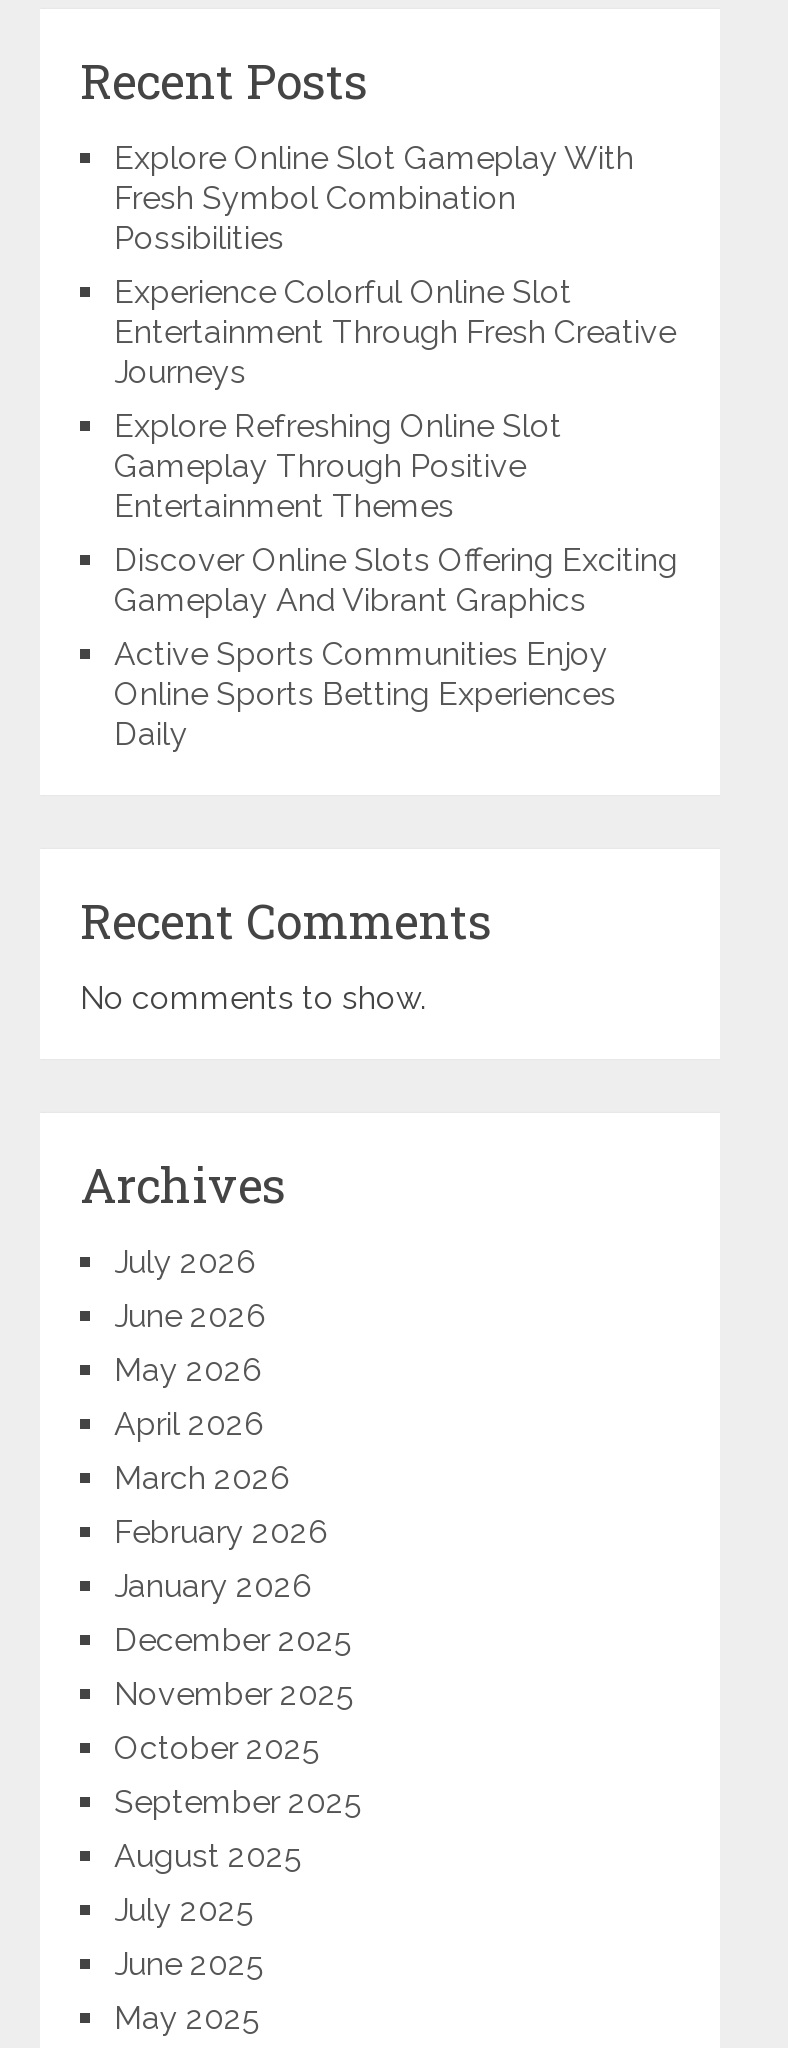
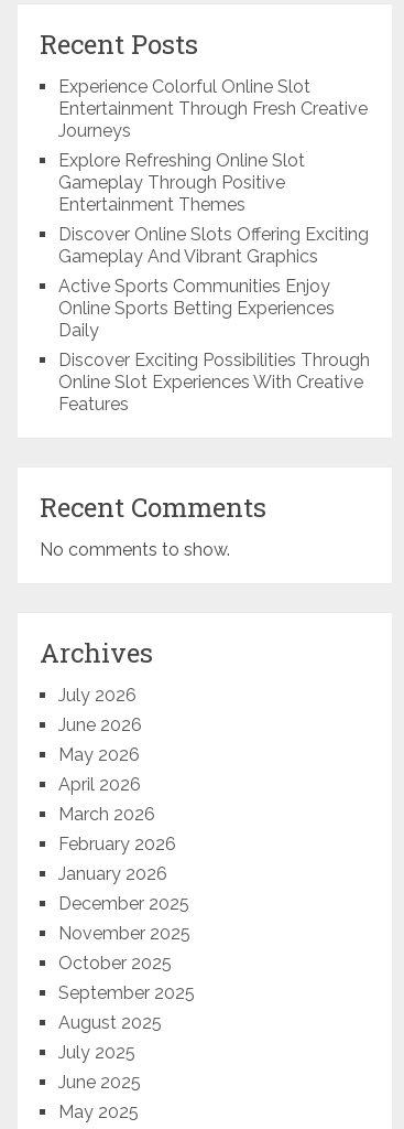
- Explore Online Slot Gameplay With
- Fresh Symbol Combination
- Possibilities

moved up: Experience Colorful Online Slot | Entertainment Through Fresh Creative | Journeys | ... | Online Sports Betting Experiences | Daily

+ Discover Exciting Possibilities Through
+ Online Slot Experiences With Creative
+ Features
